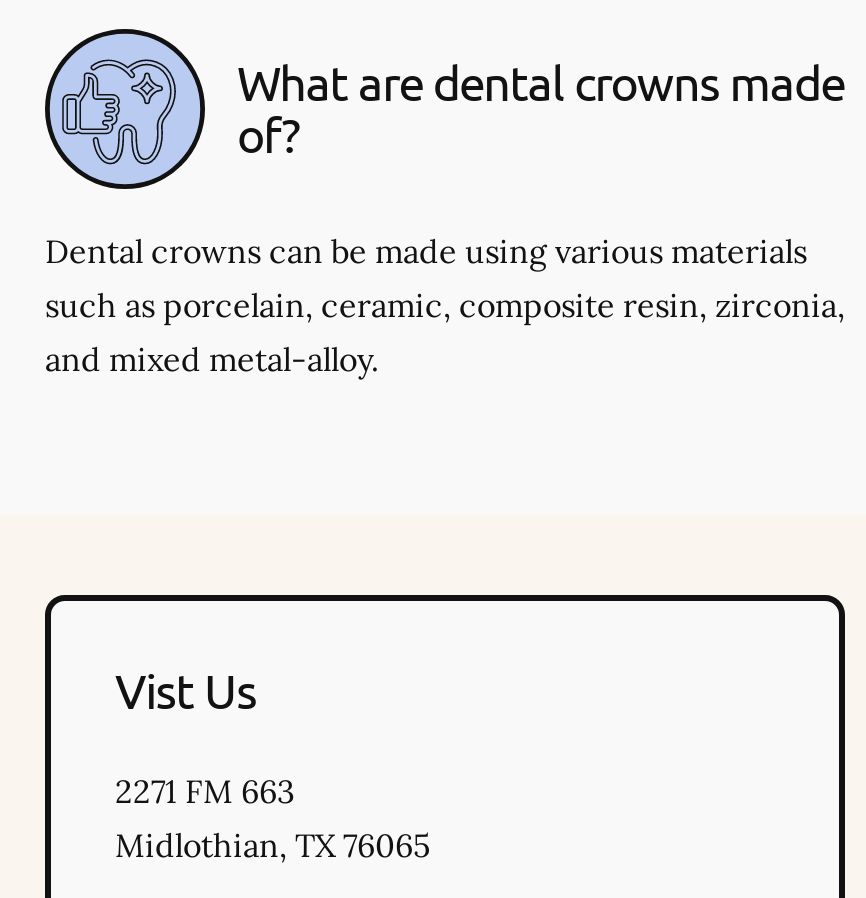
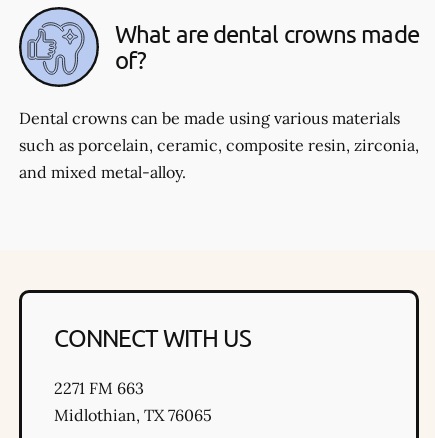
- Vist Us
+ CONNECT WITH US
